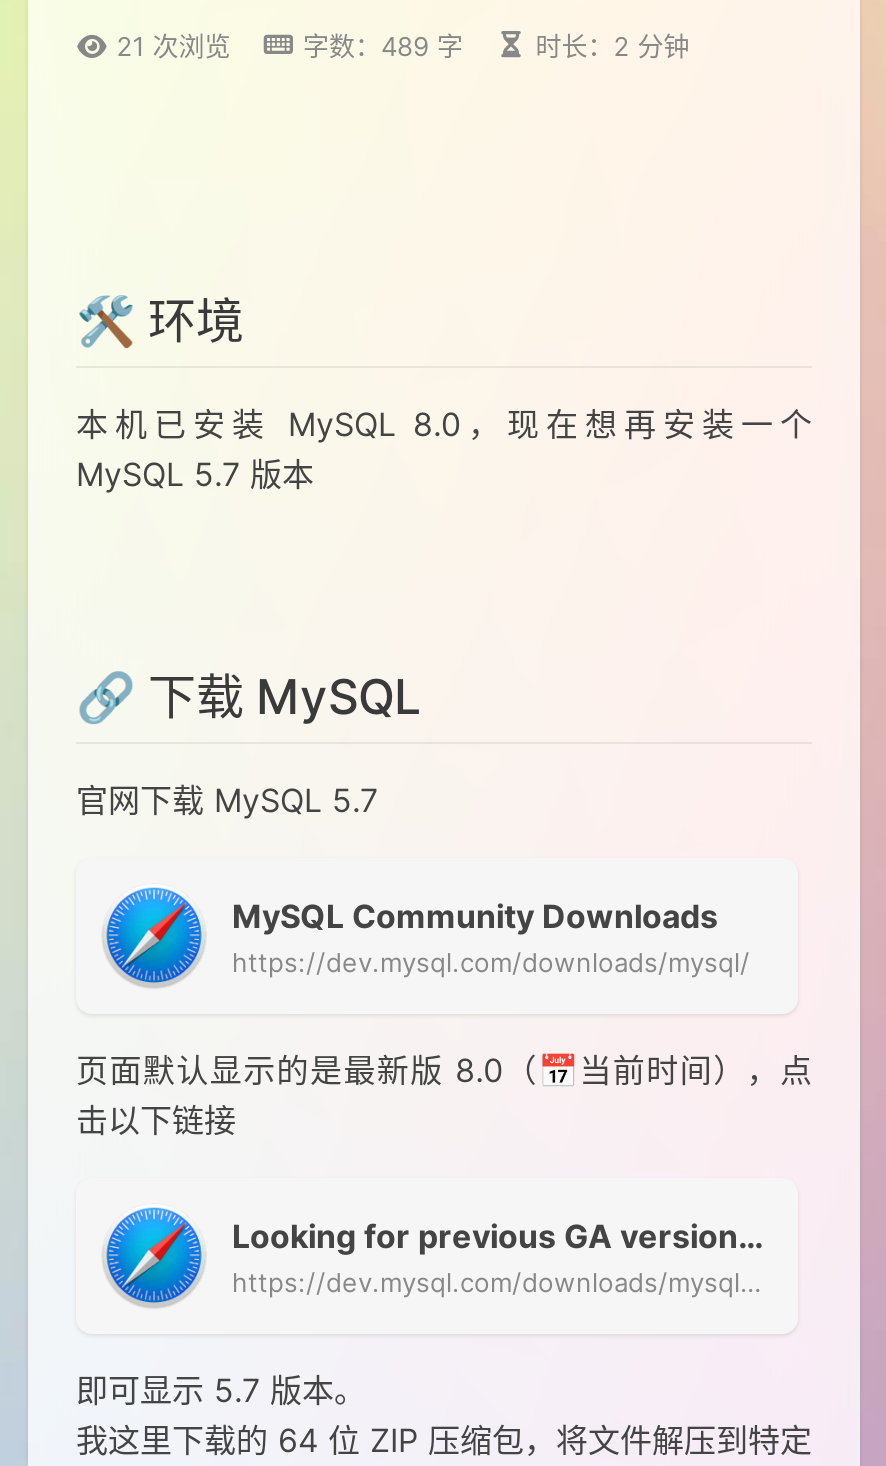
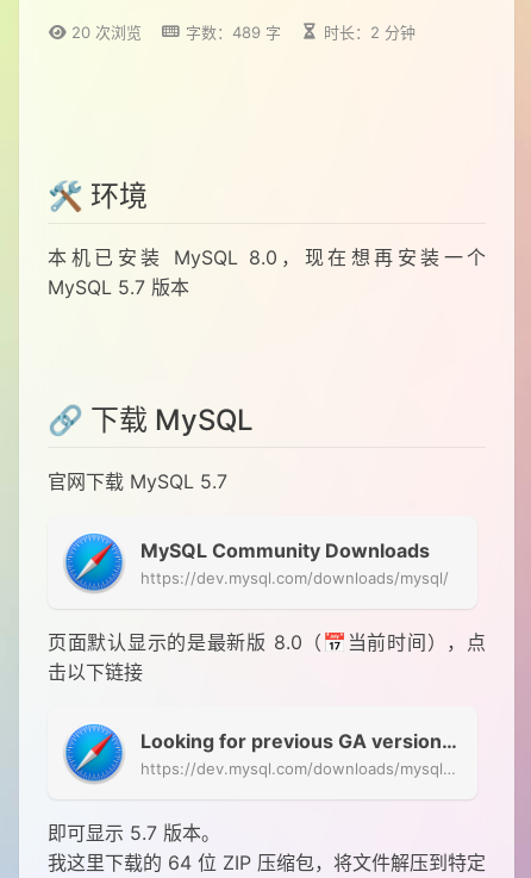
- 21 次浏览
+ 20 次浏览
